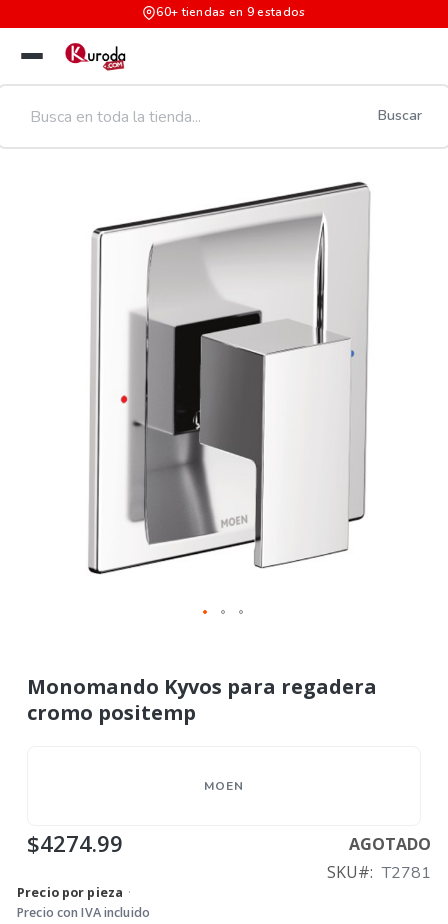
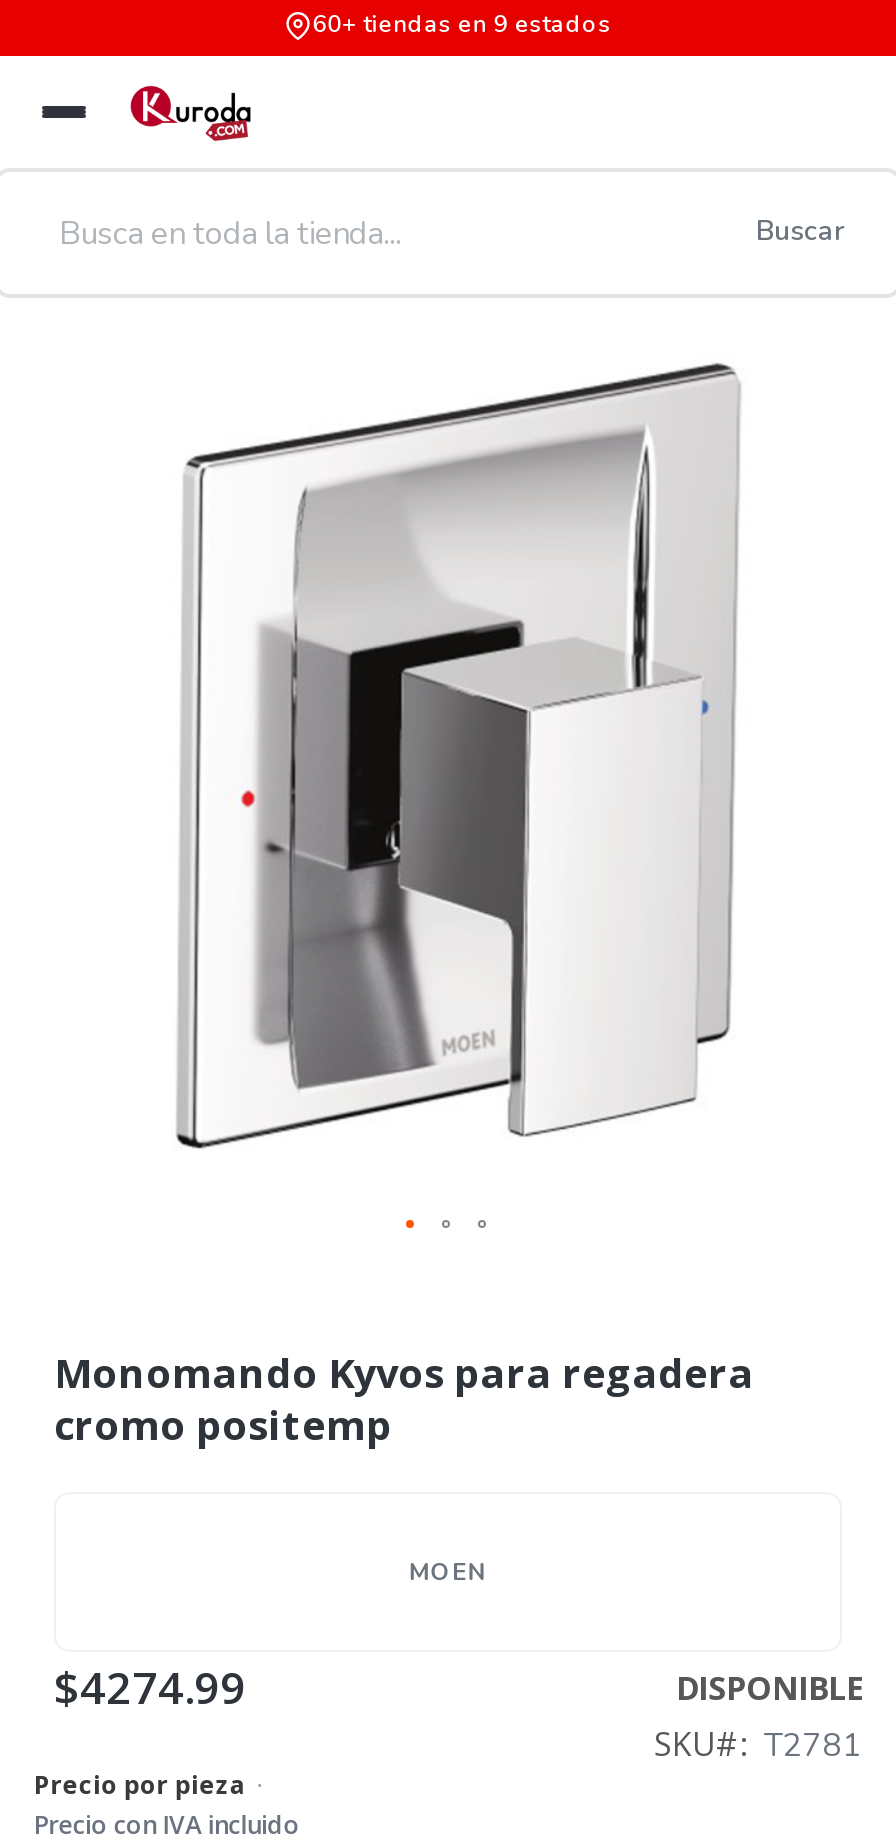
- AGOTADO
+ DISPONIBLE
